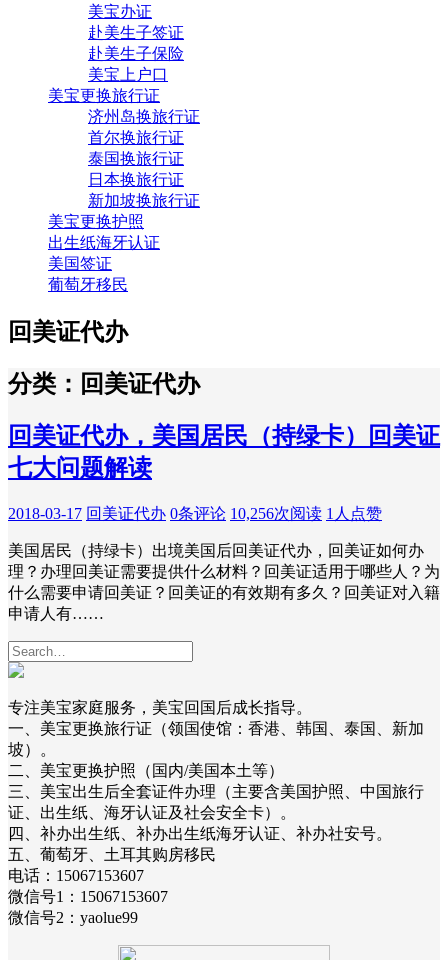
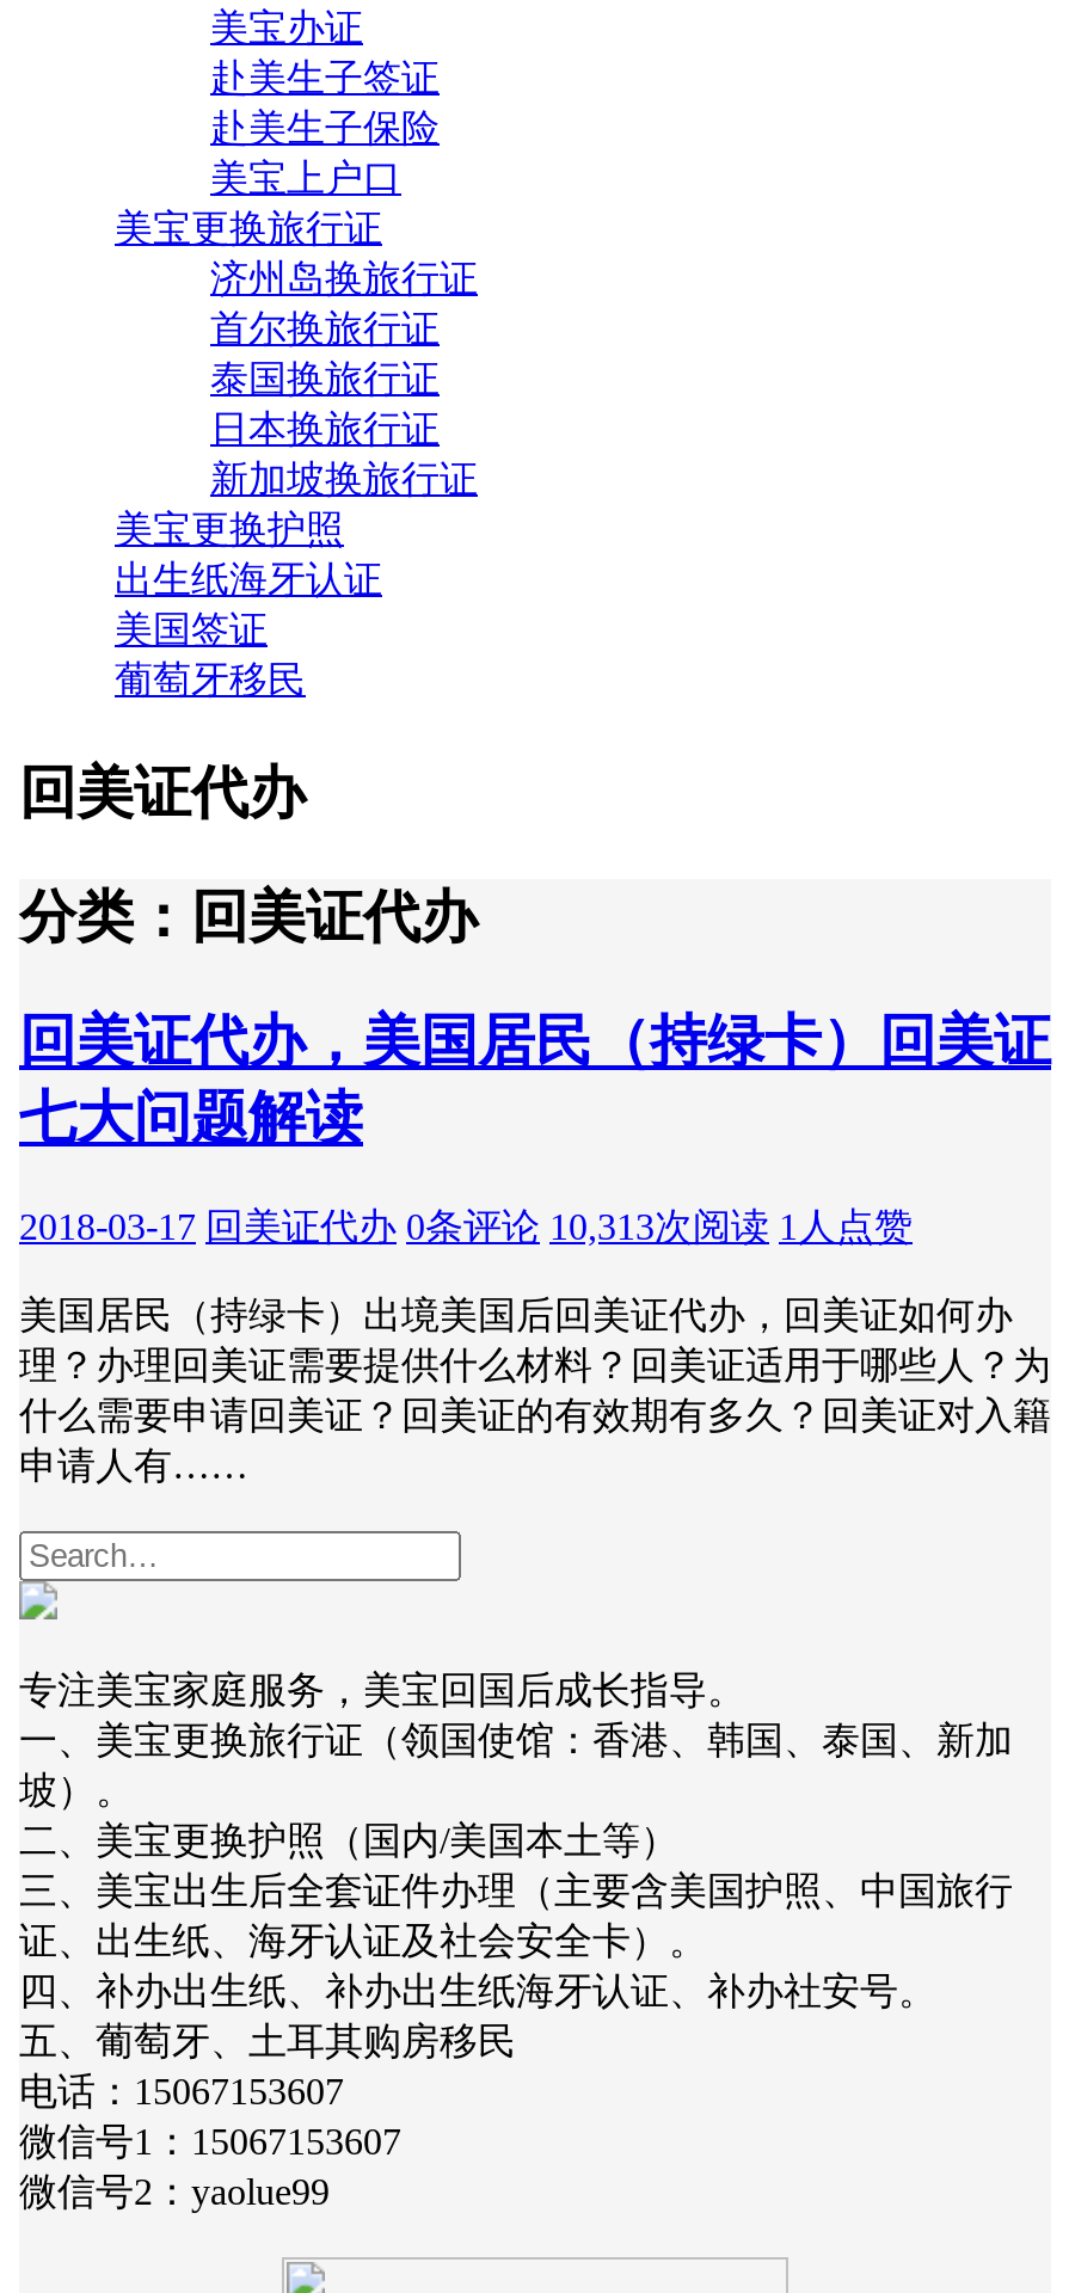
- 2018-03-17 回美证代办 0条评论 10,256次阅读 1人点赞
+ 2018-03-17 回美证代办 0条评论 10,313次阅读 1人点赞
